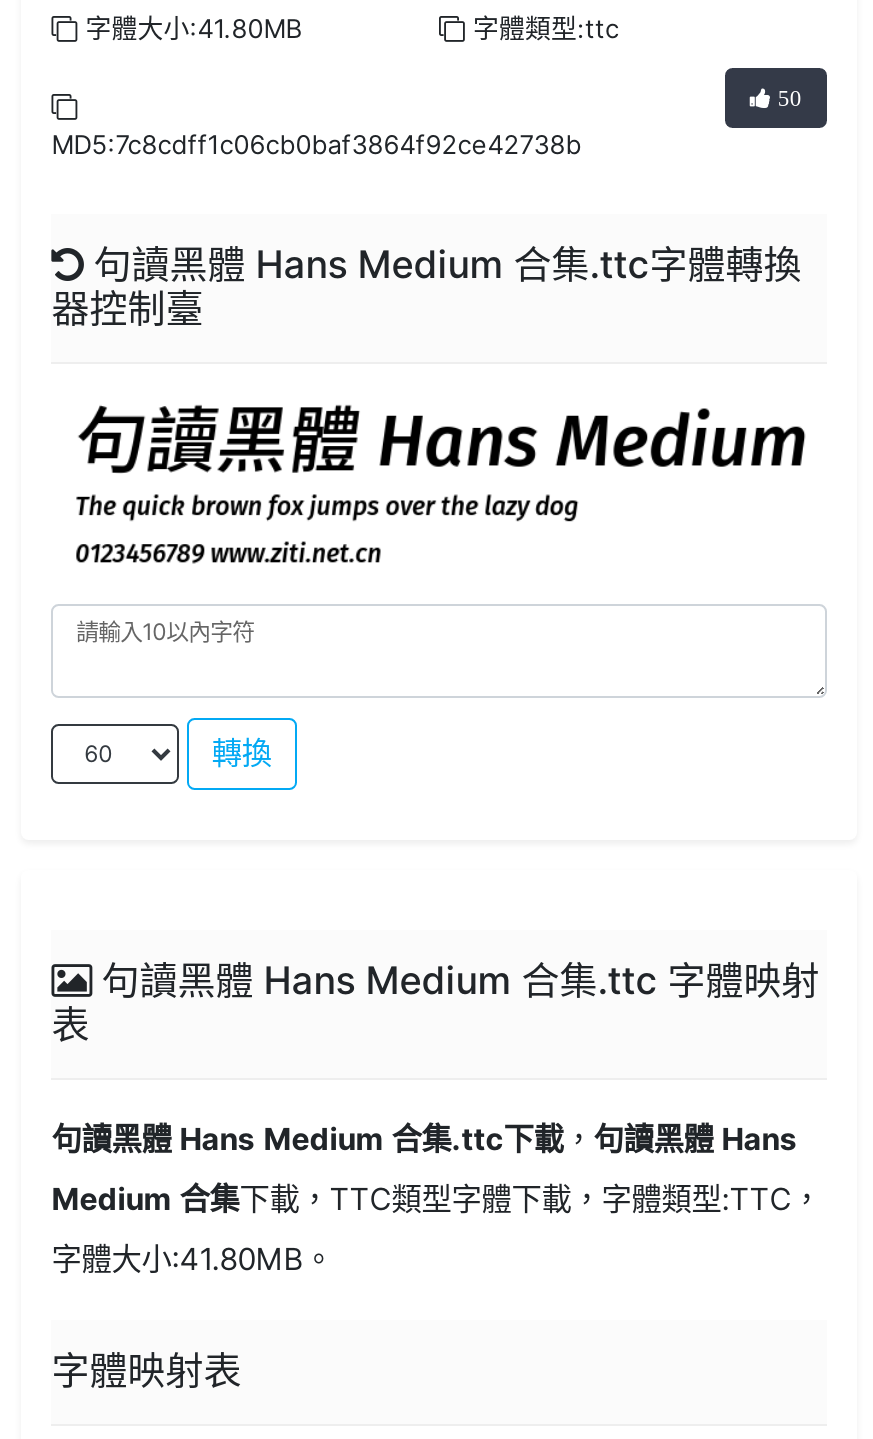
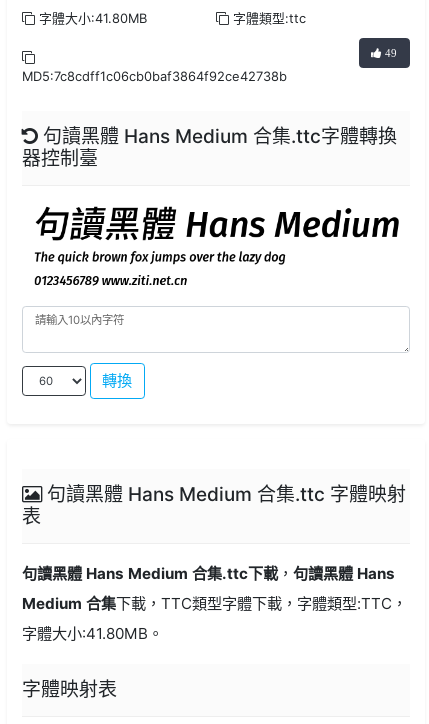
- 50
+ 49
